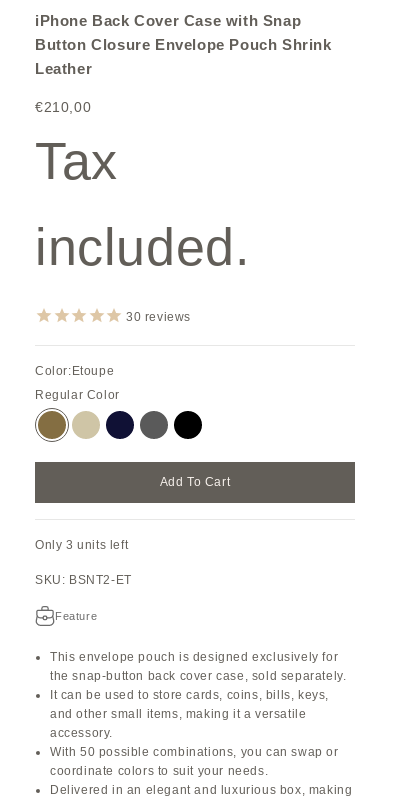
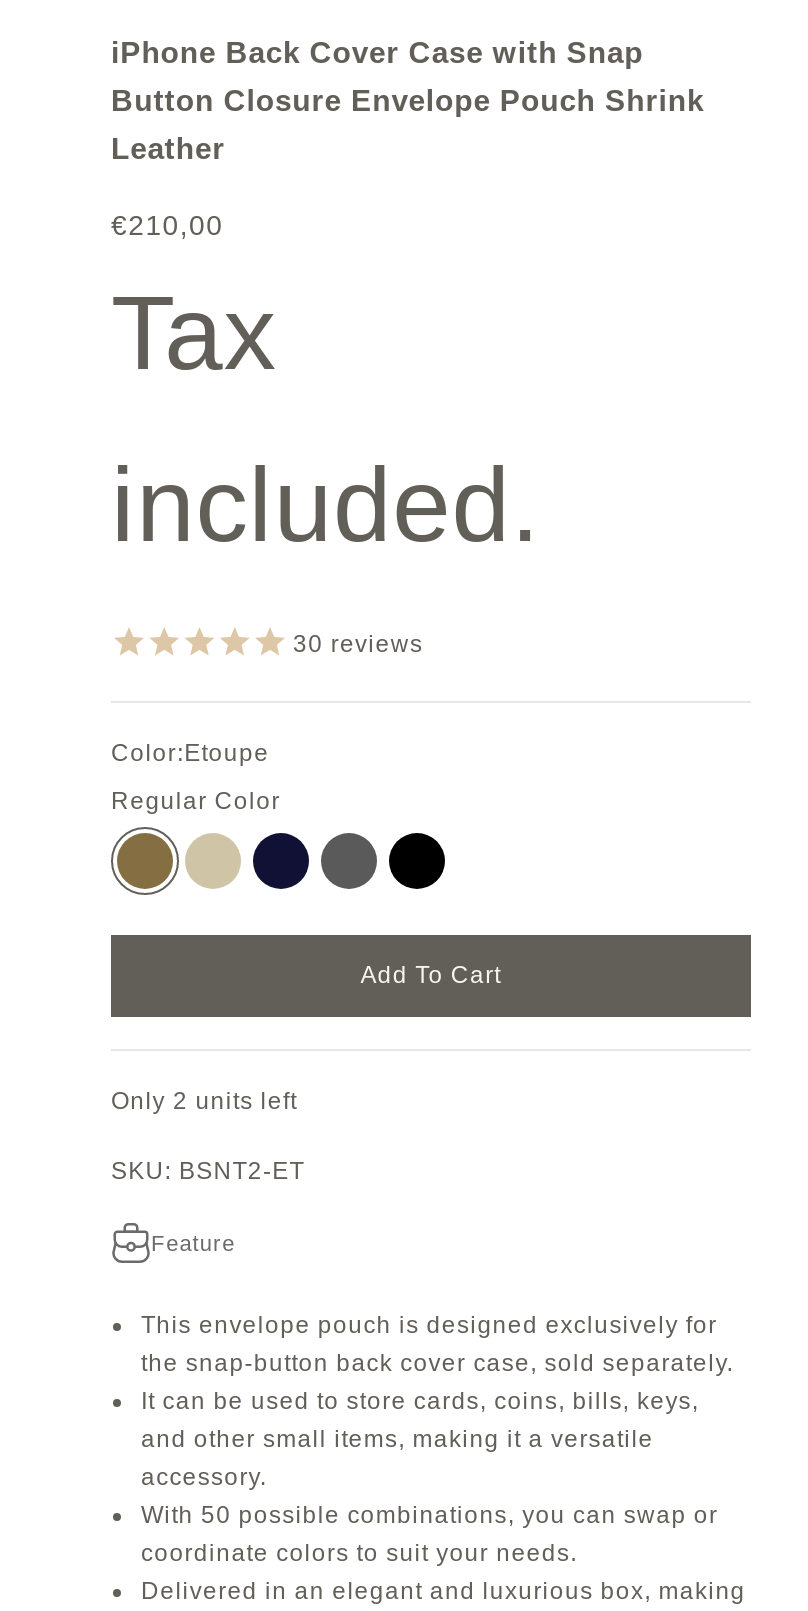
- Only 3 units left
+ Only 2 units left
